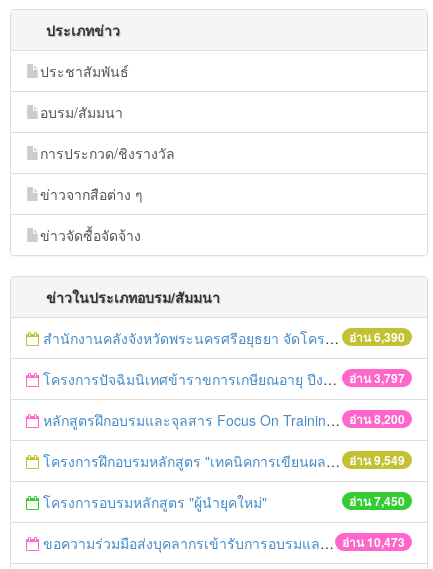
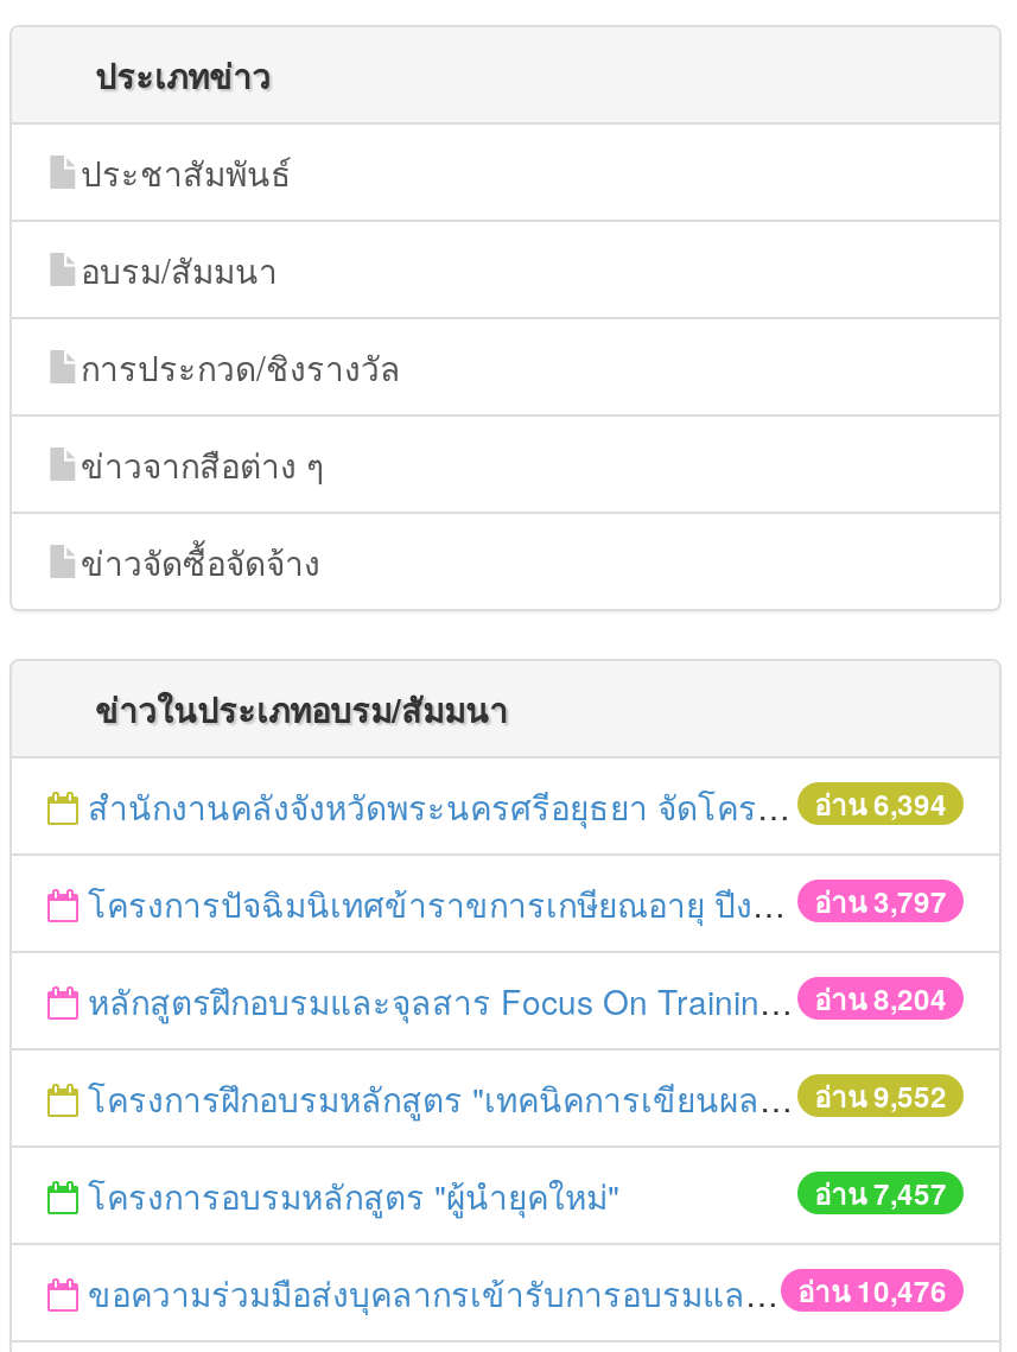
- อ่าน 6,390
+ อ่าน 6,394

- หลักสูตรฝึกอบรมและจุลสาร Focus On Training อ่าน 8,200
+ หลักสูตรฝึกอบรมและจุลสาร Focus On Training อ่าน 8,204

- อ่าน 9,549
+ อ่าน 9,552

- อ่าน 7,450
+ อ่าน 7,457

- อ่าน 10,473
+ อ่าน 10,476
